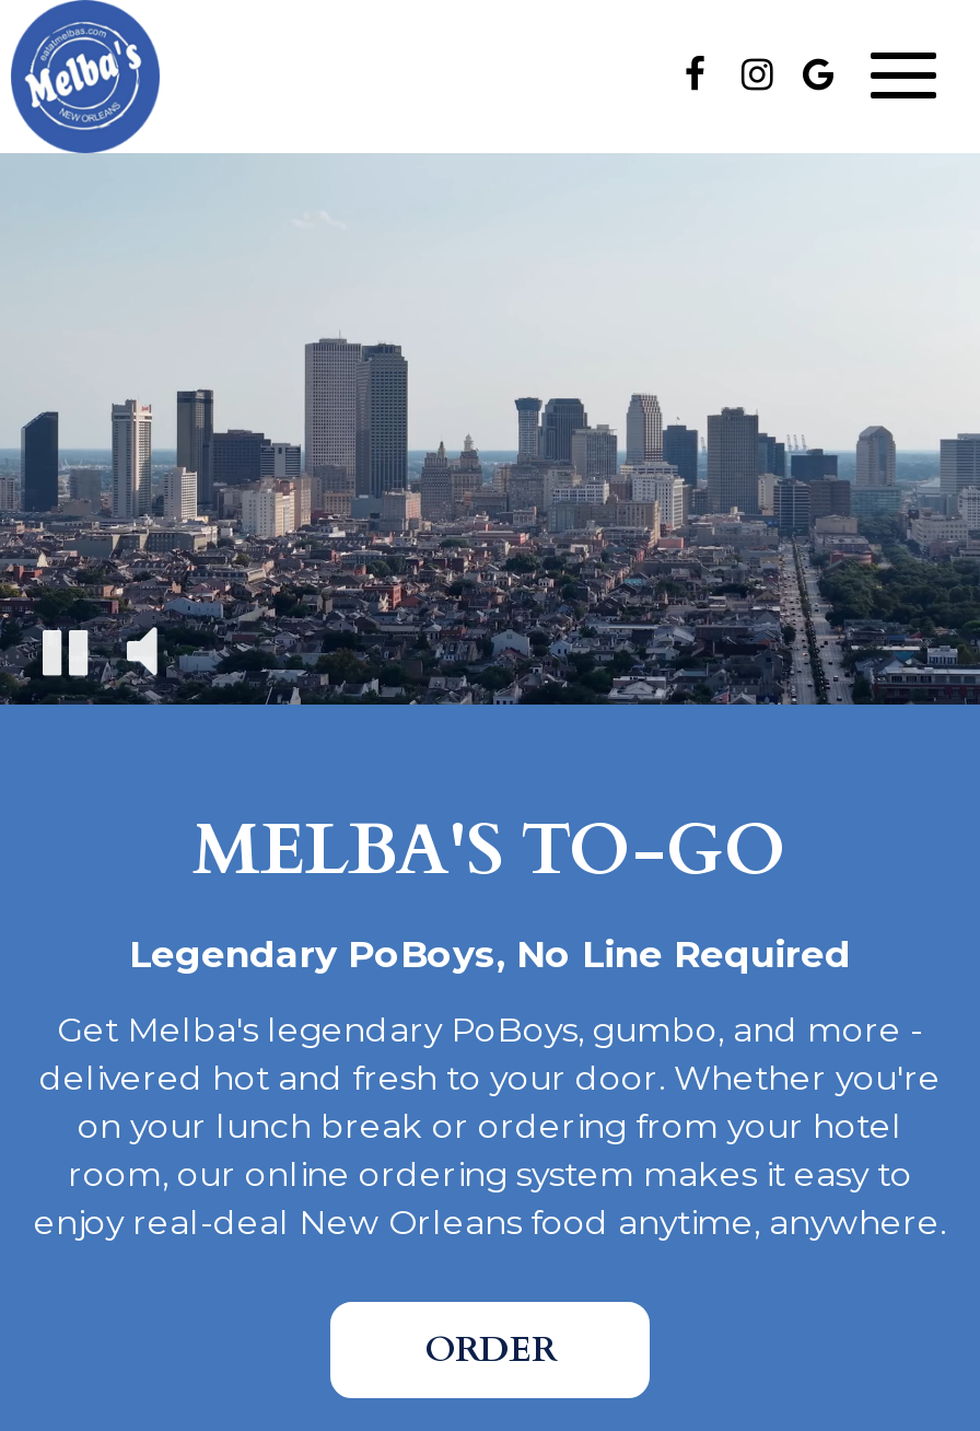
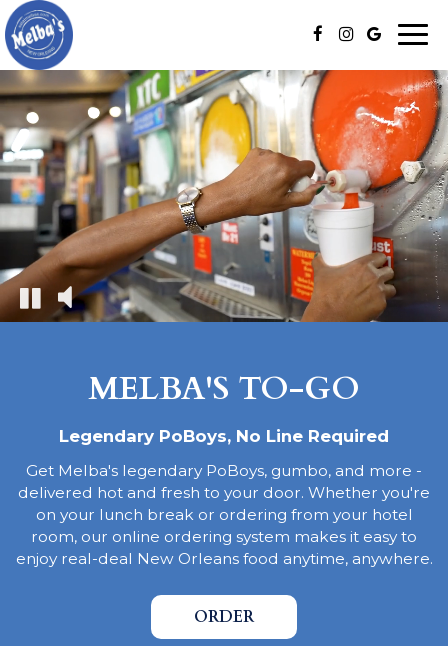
- [image]
+ [image]
